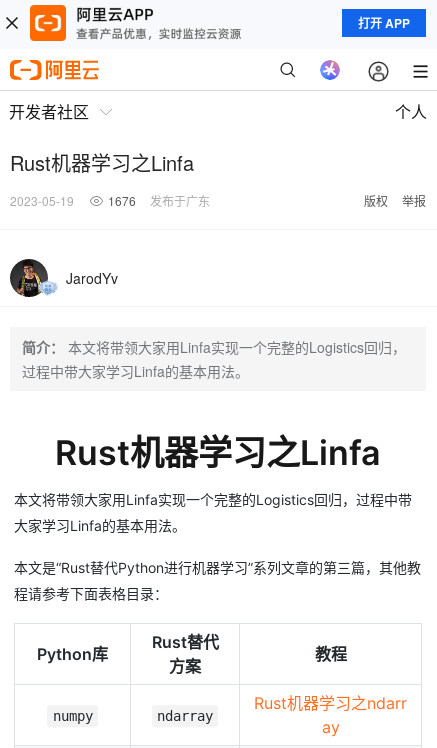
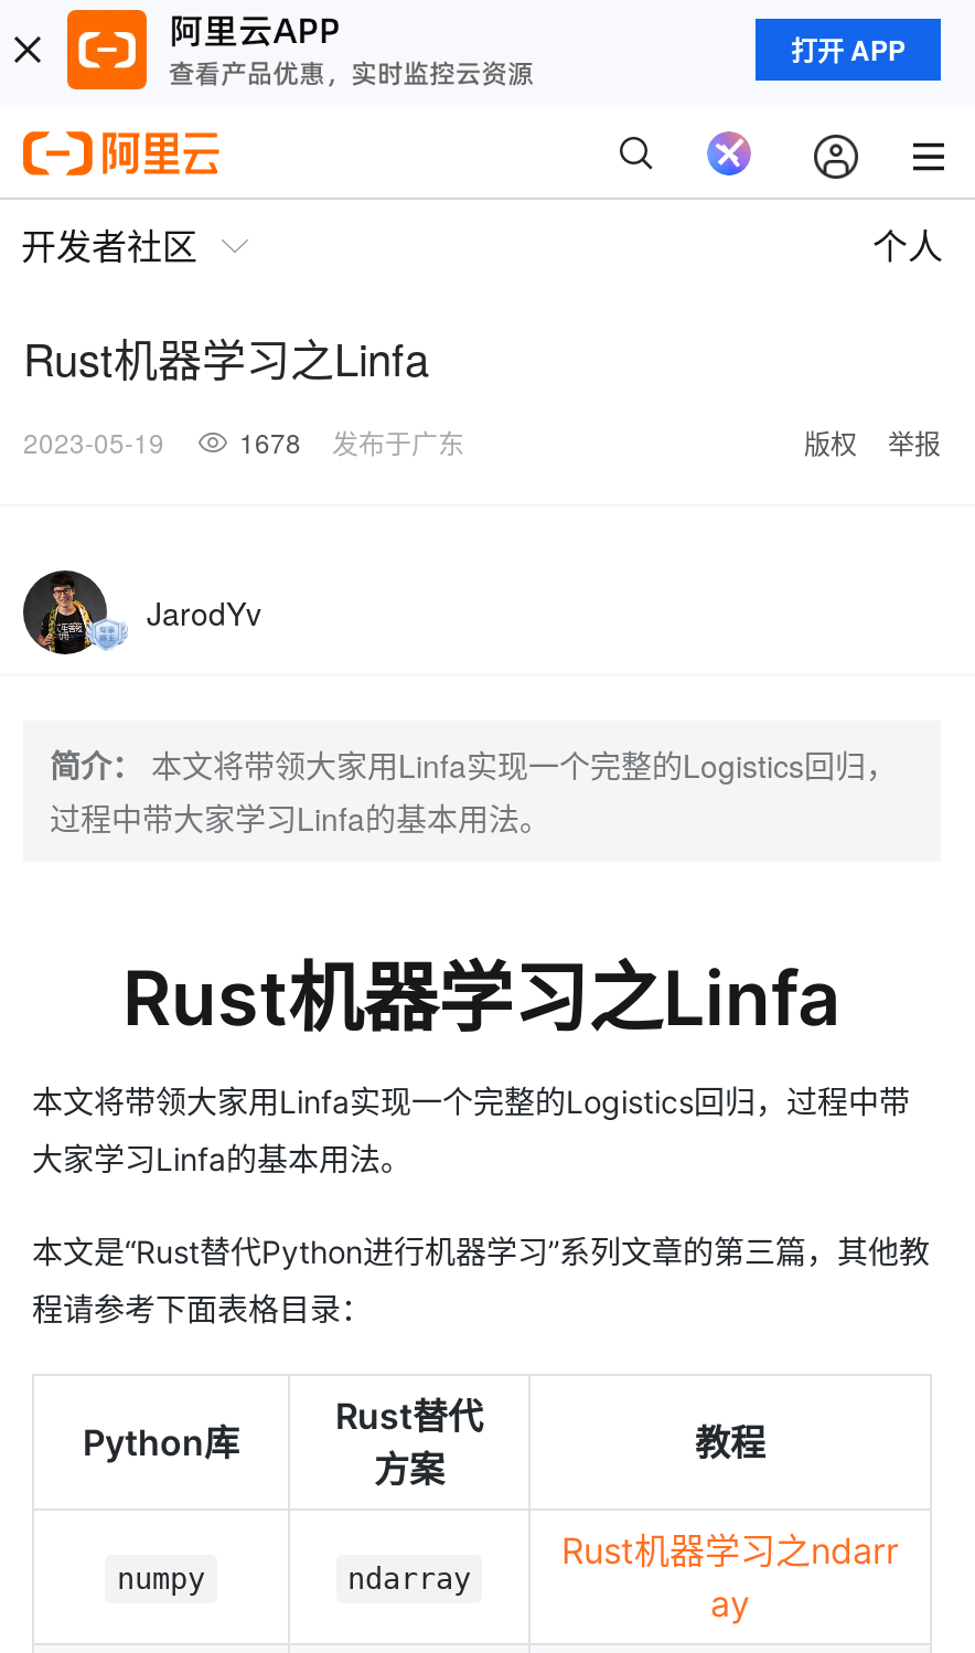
- 2023-05-19 1676 发布于广东
+ 2023-05-19 1678 发布于广东
